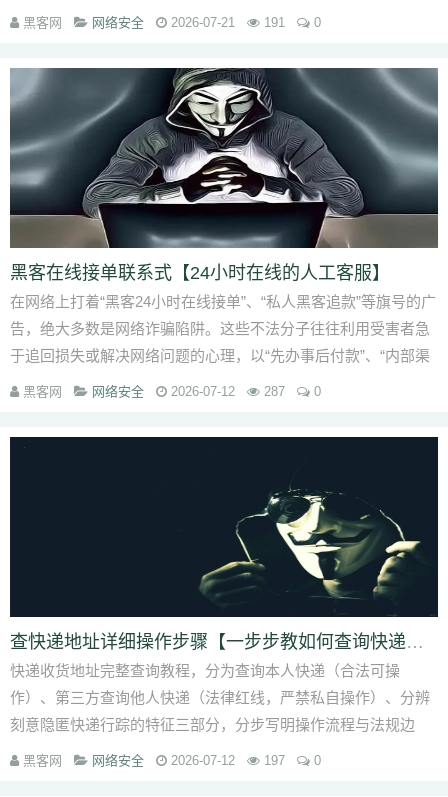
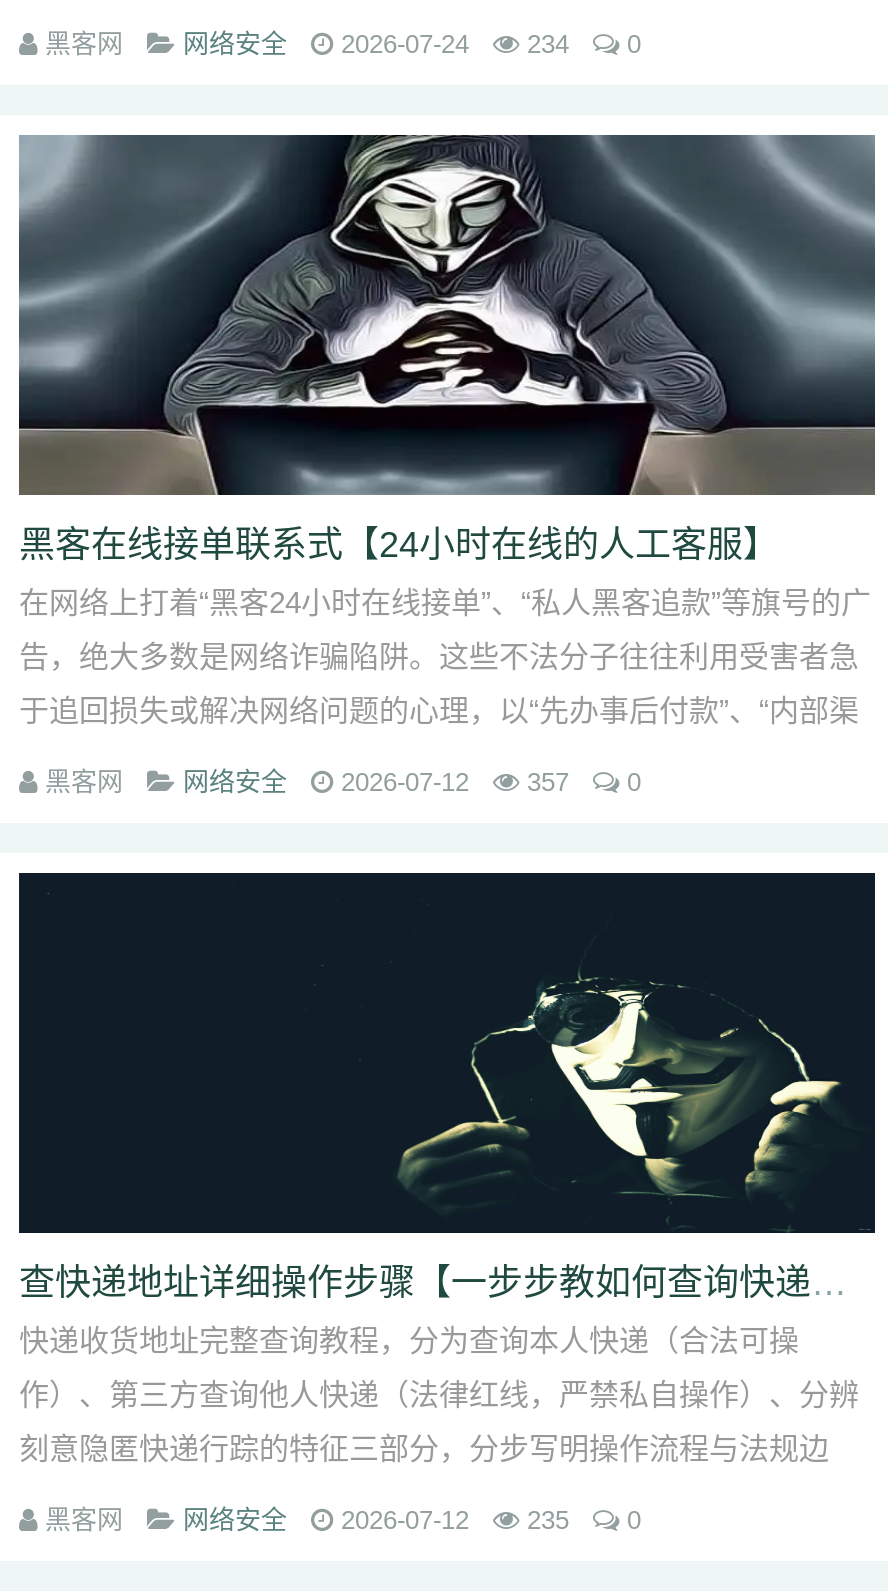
- 2026-07-21
+ 2026-07-24

- 191
+ 234

- 287
+ 357

- 197
+ 235
